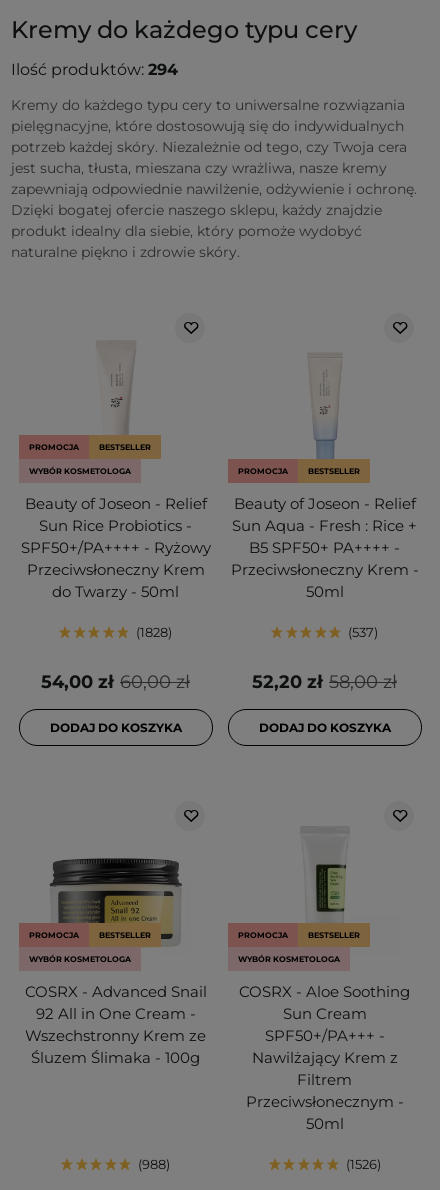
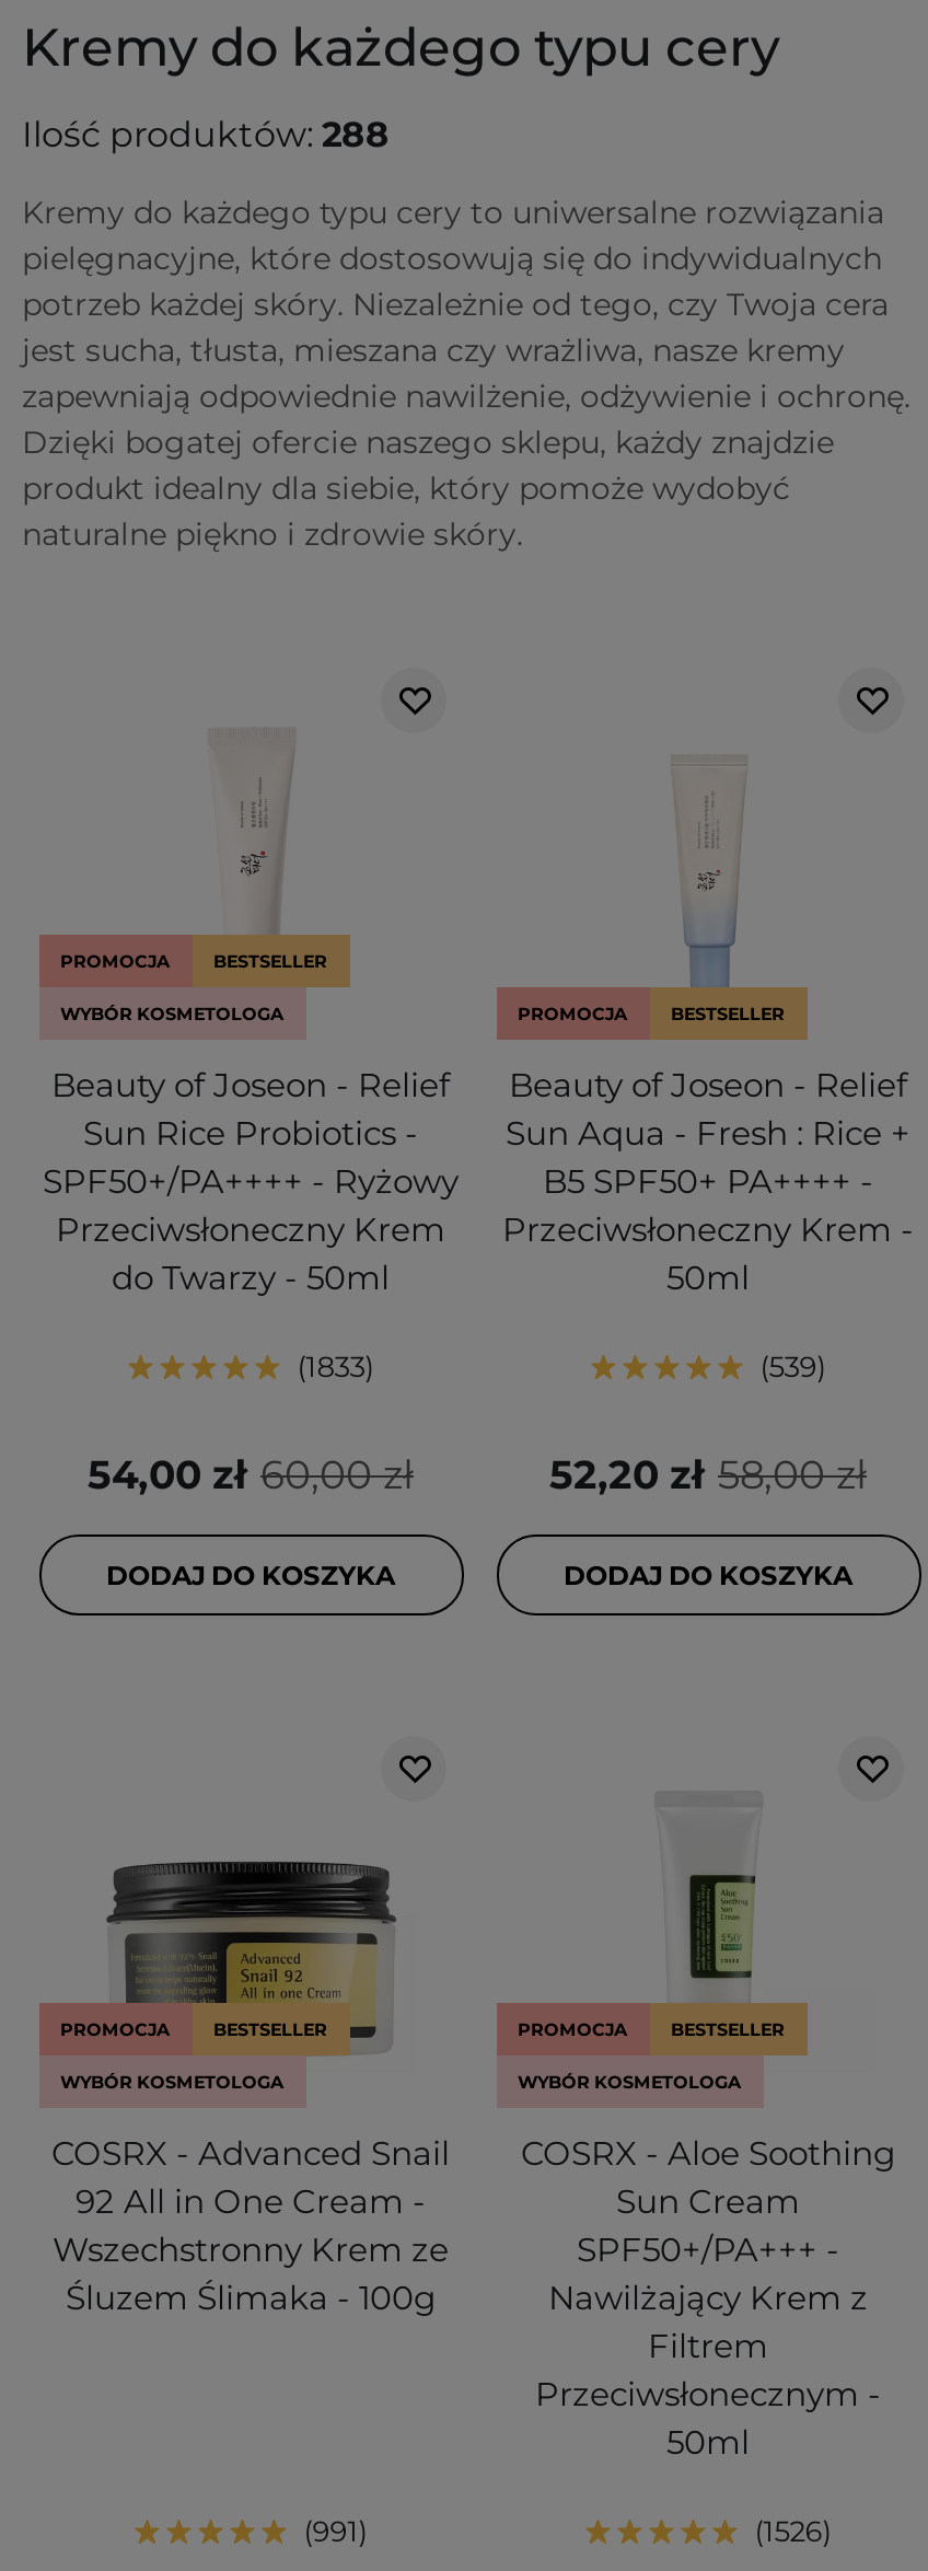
- Ilość produktów: 294
+ Ilość produktów: 288

- 1828
+ 1833

- 537
+ 539

- 988
+ 991
